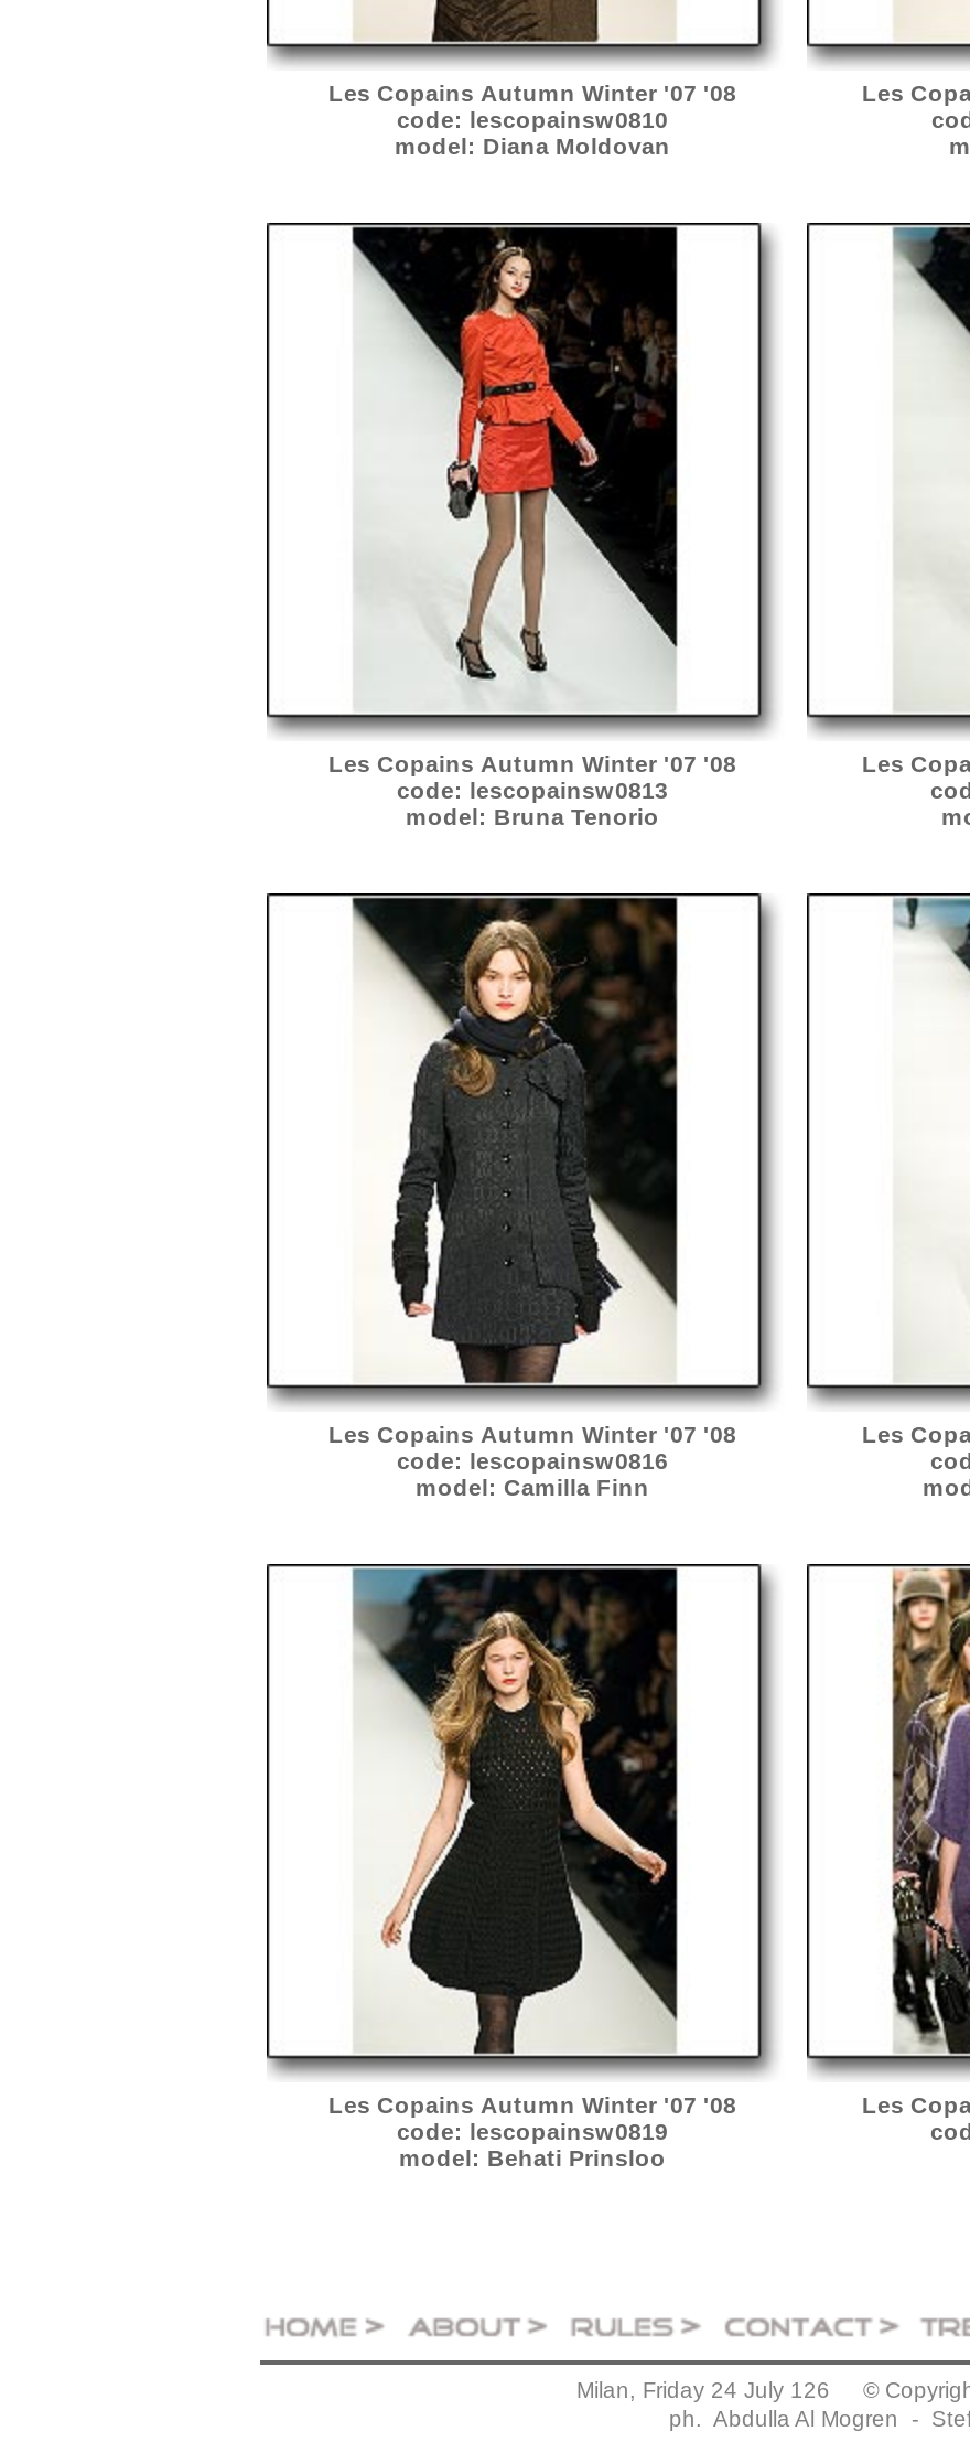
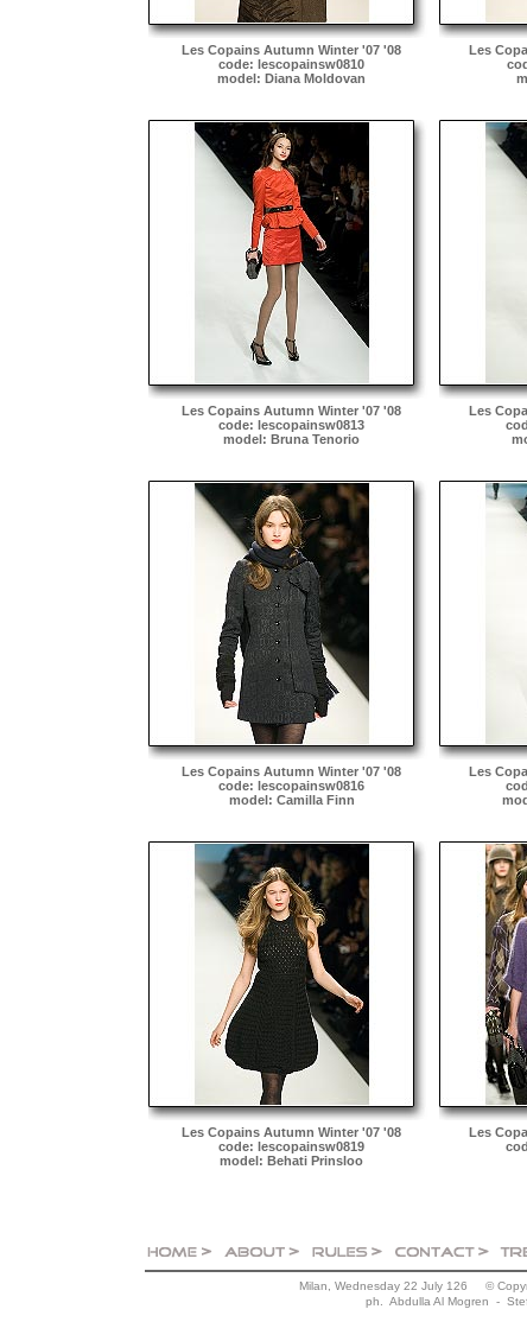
- Milan, Friday 24 July 126
+ Milan, Wednesday 22 July 126
